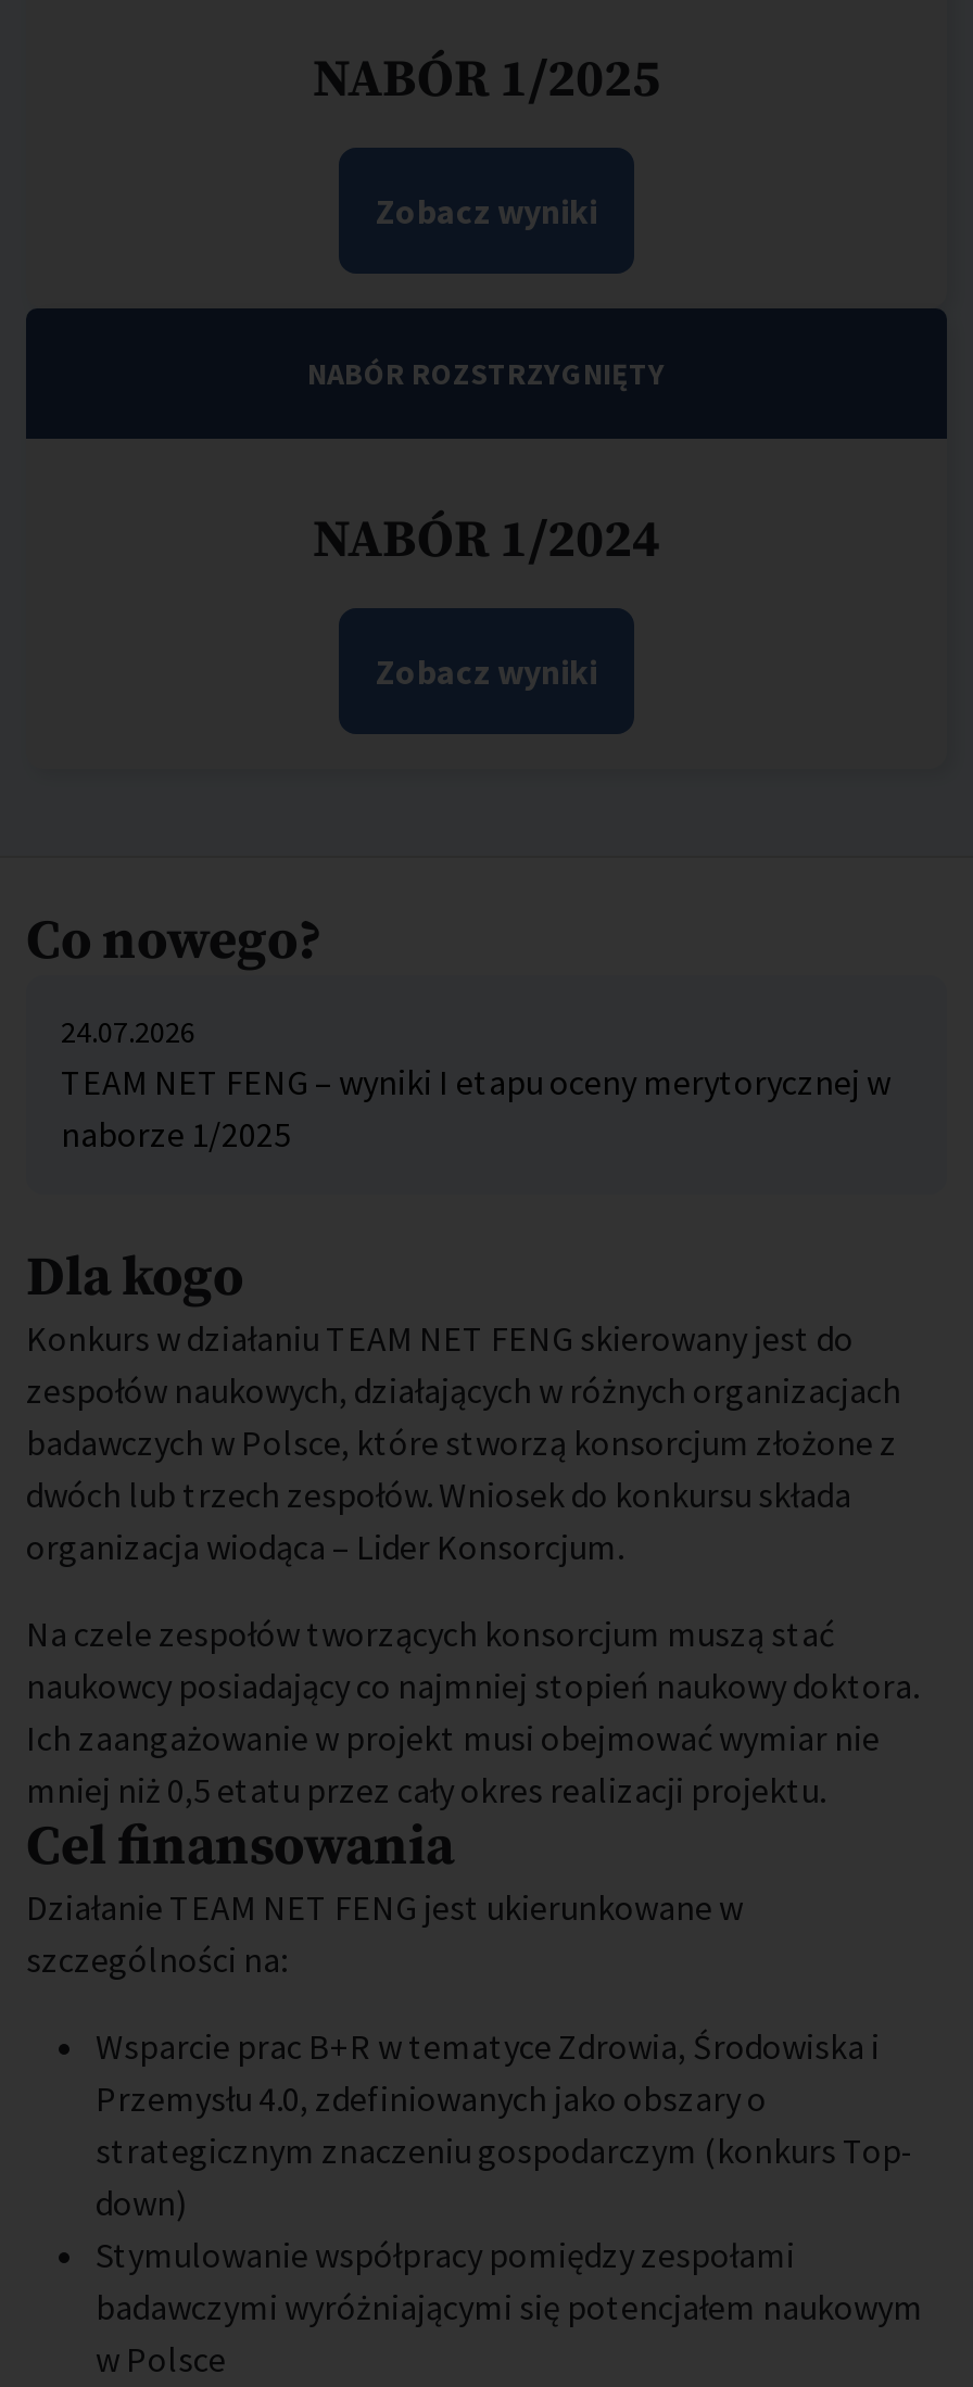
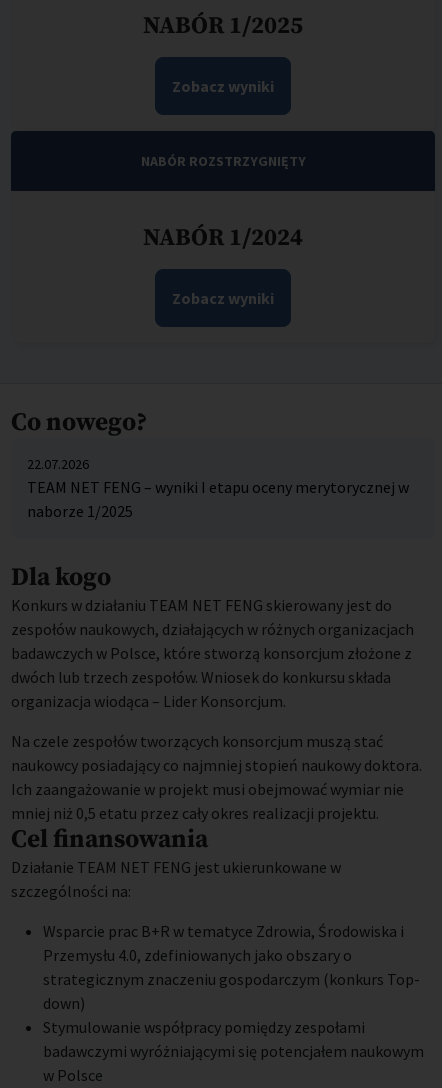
- 24.07.2026
+ 22.07.2026
